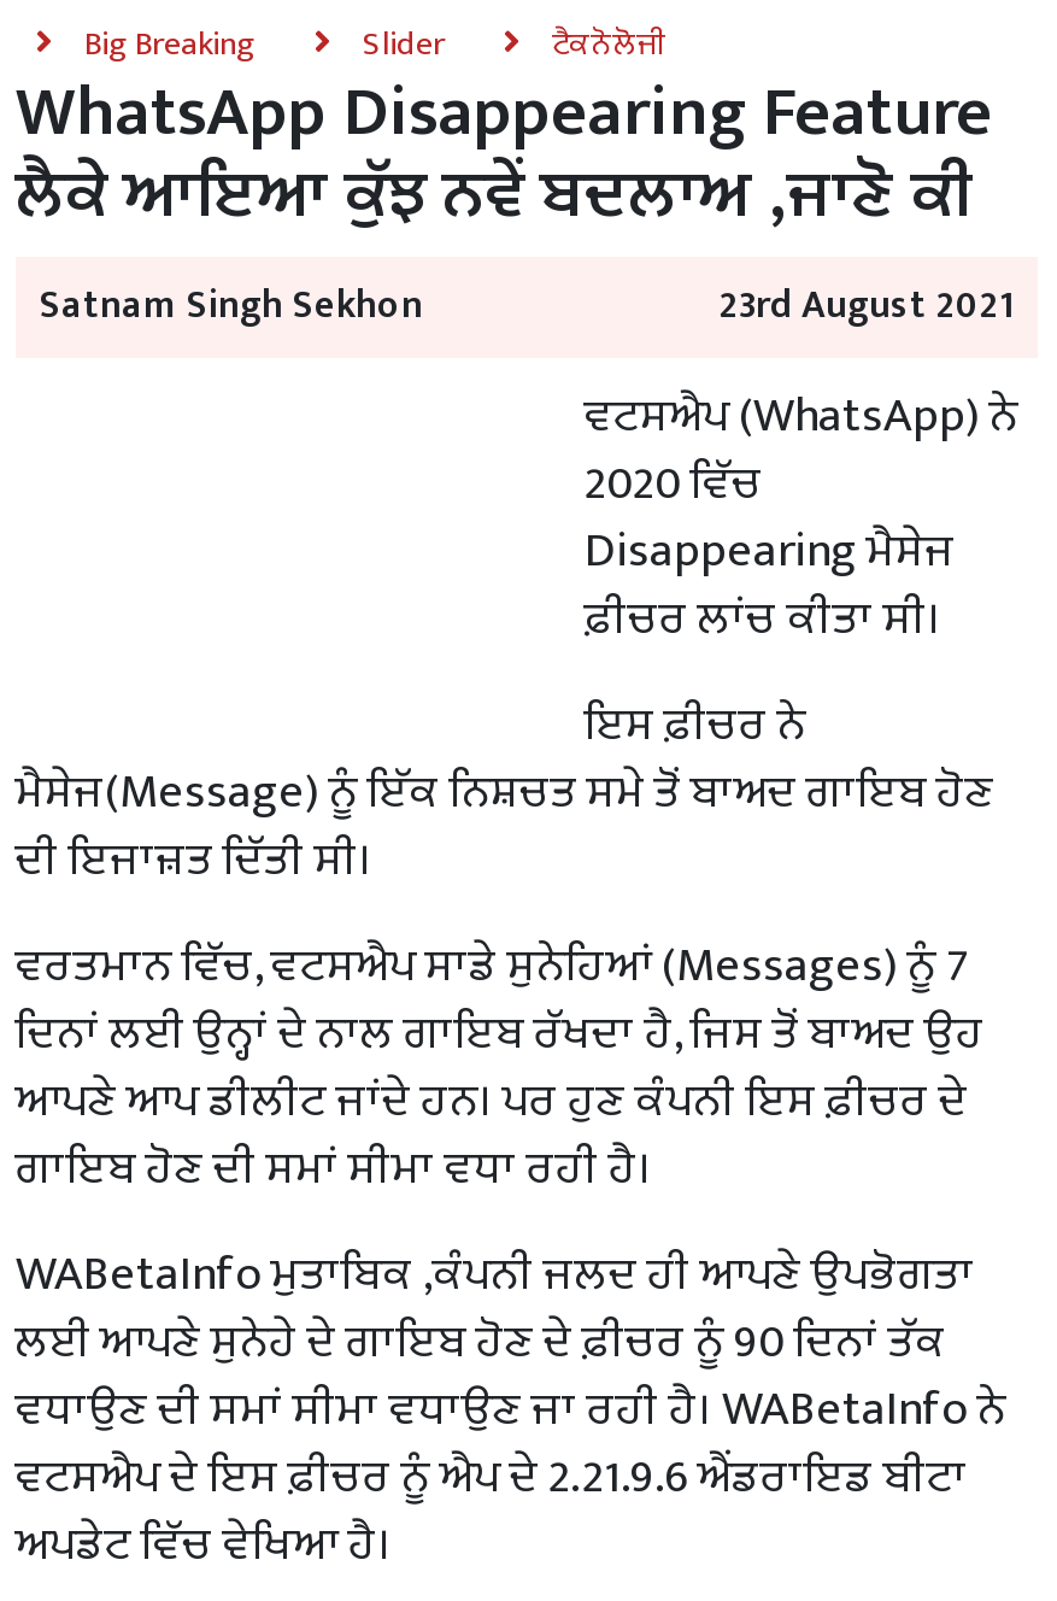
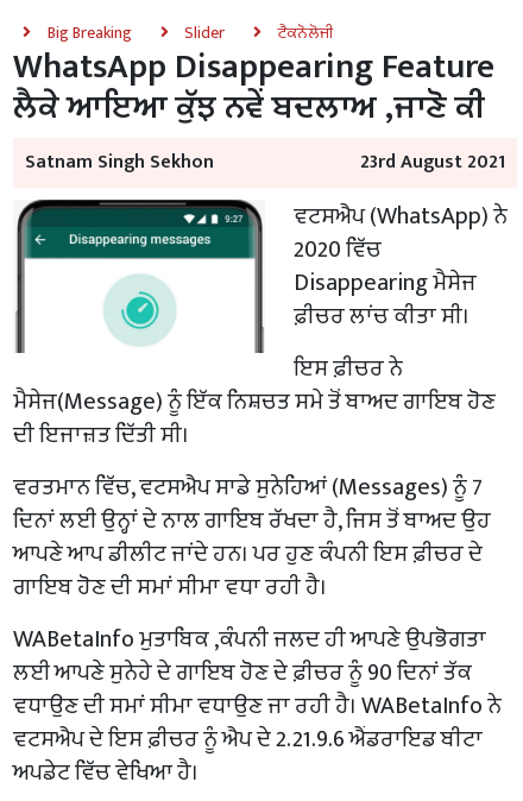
+ [image]
